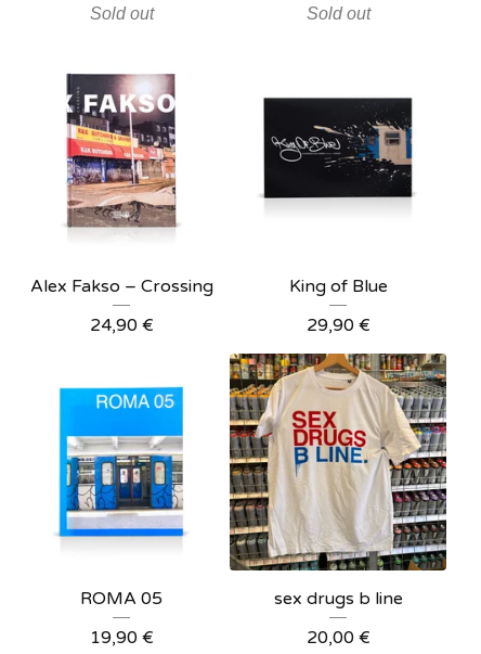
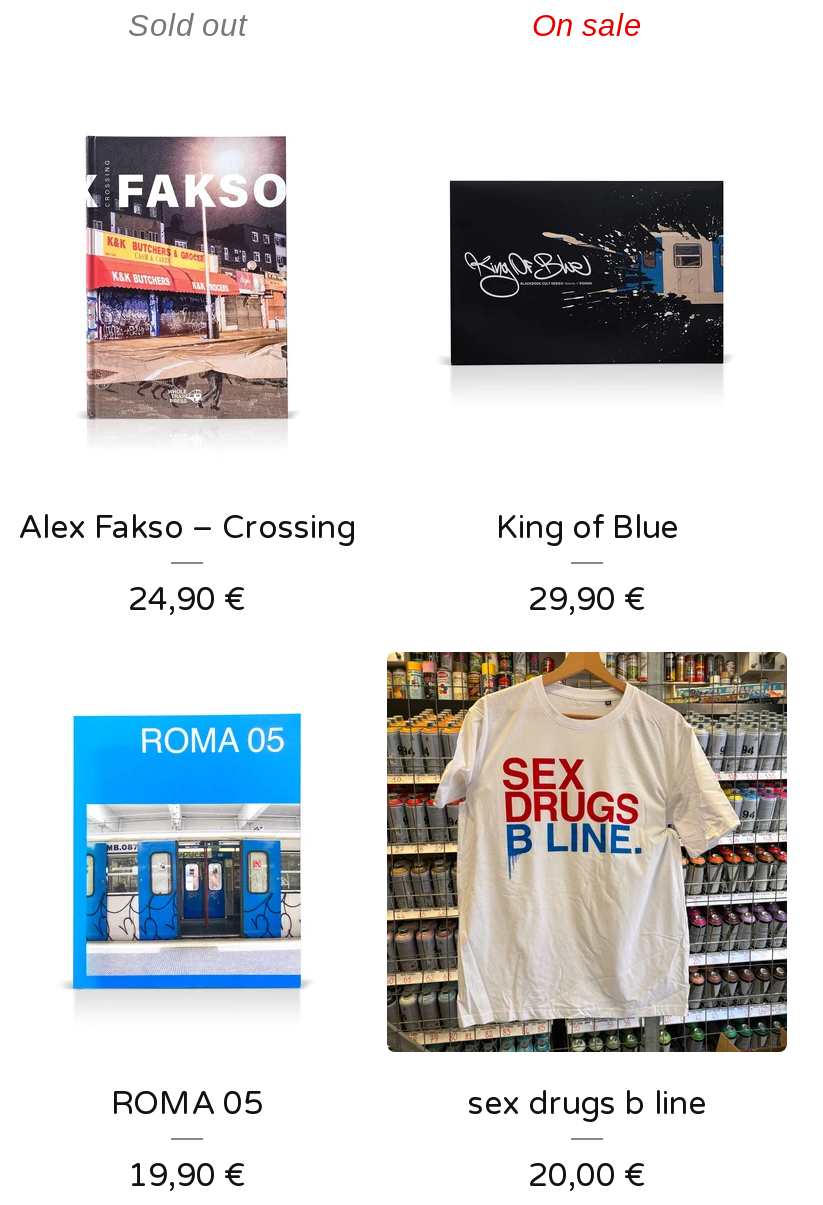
- Sold out
+ On sale
